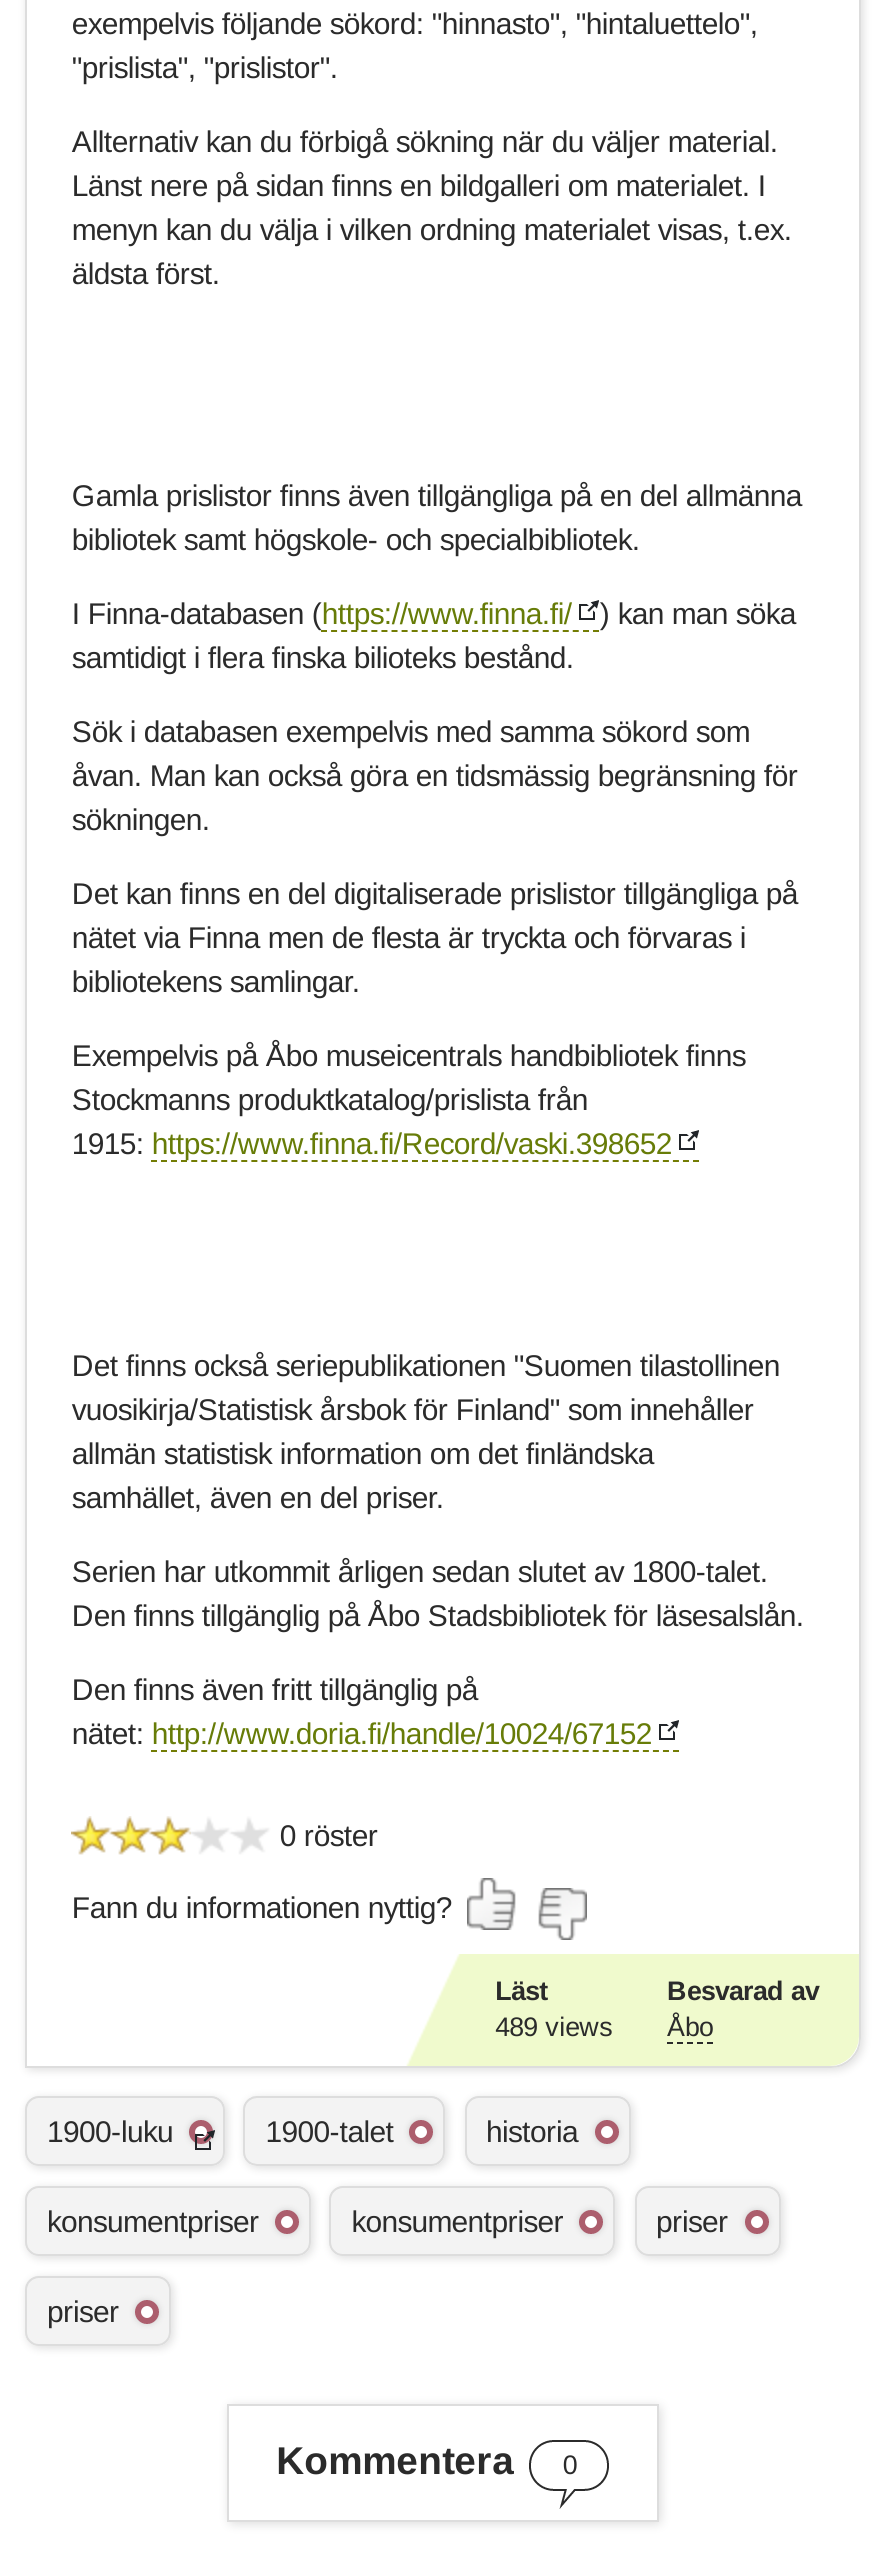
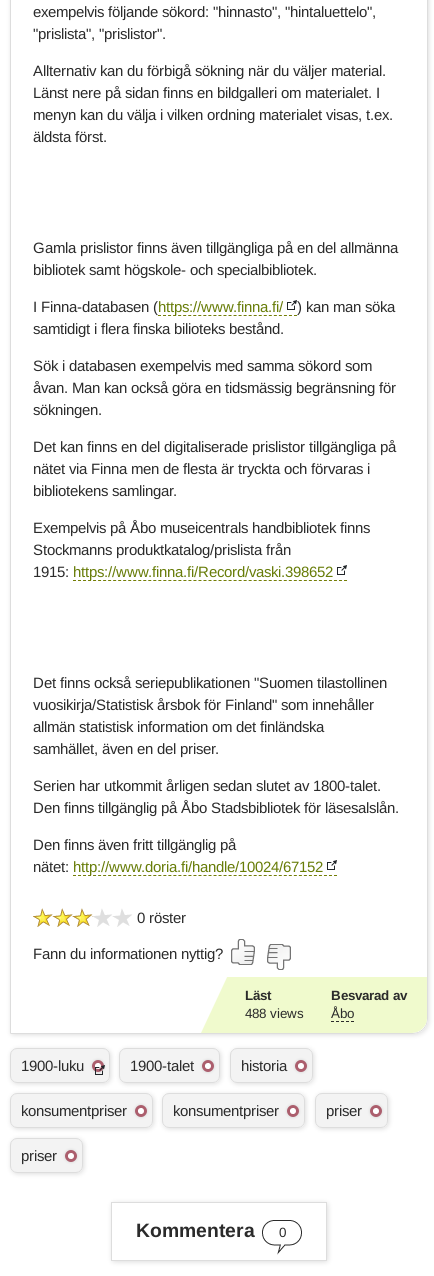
- 489 views Åbo
+ 488 views Åbo
